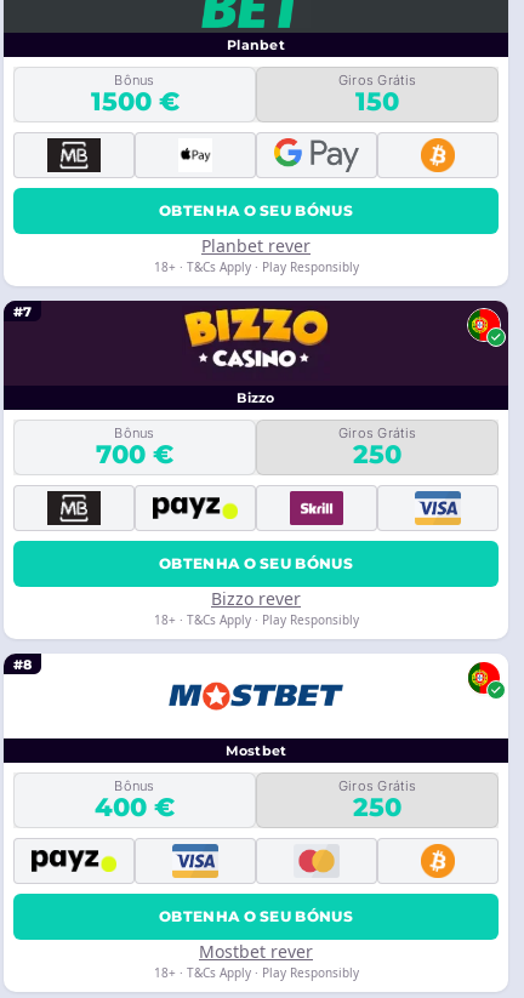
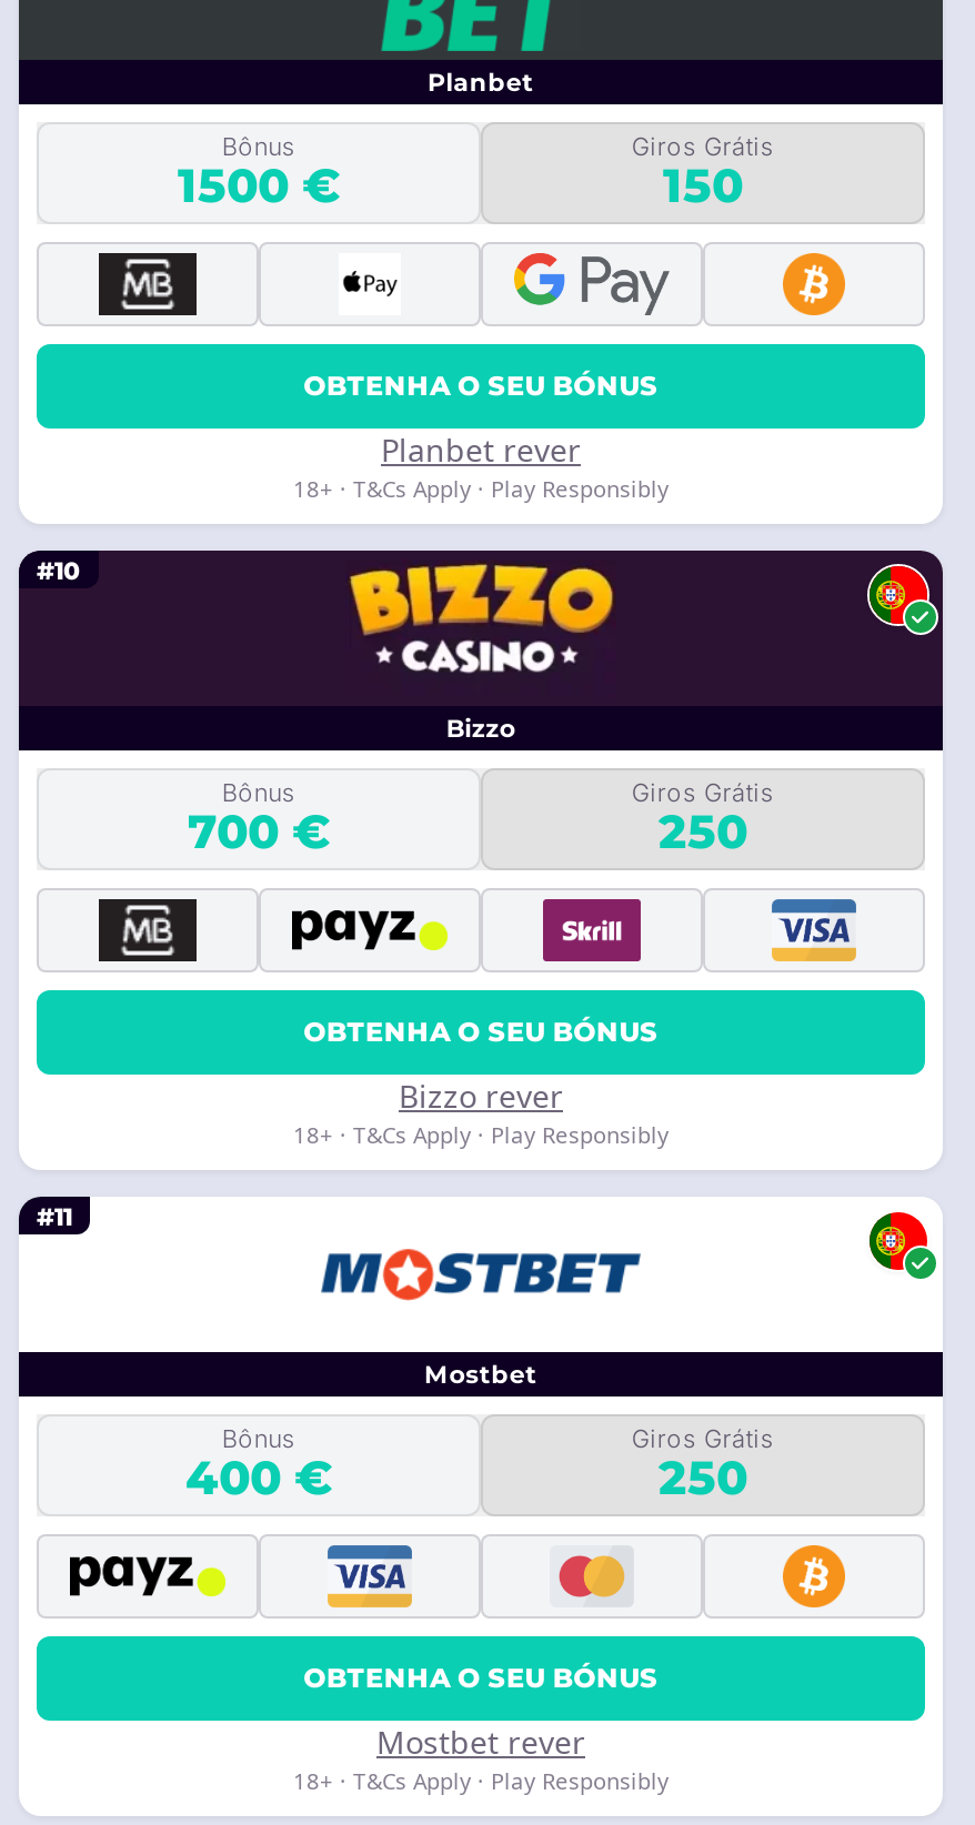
- #7
+ #10

- #8
+ #11
